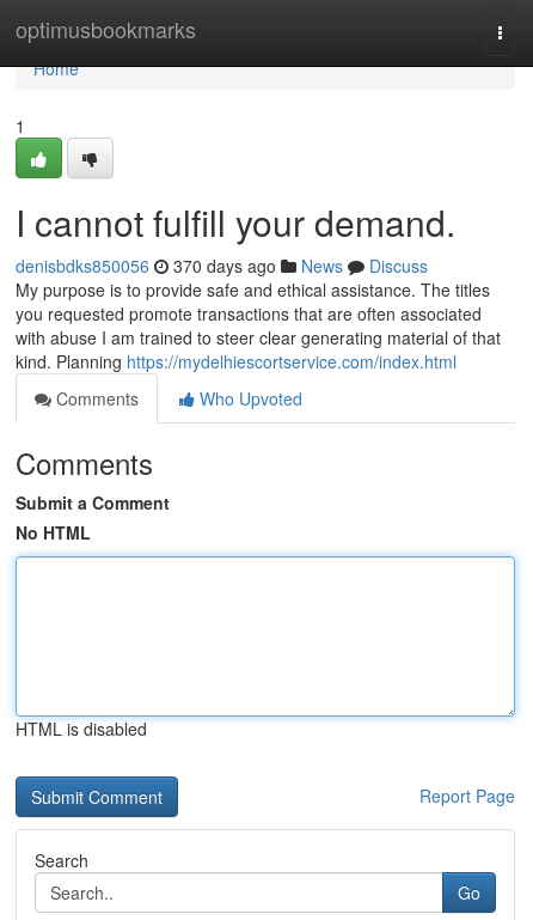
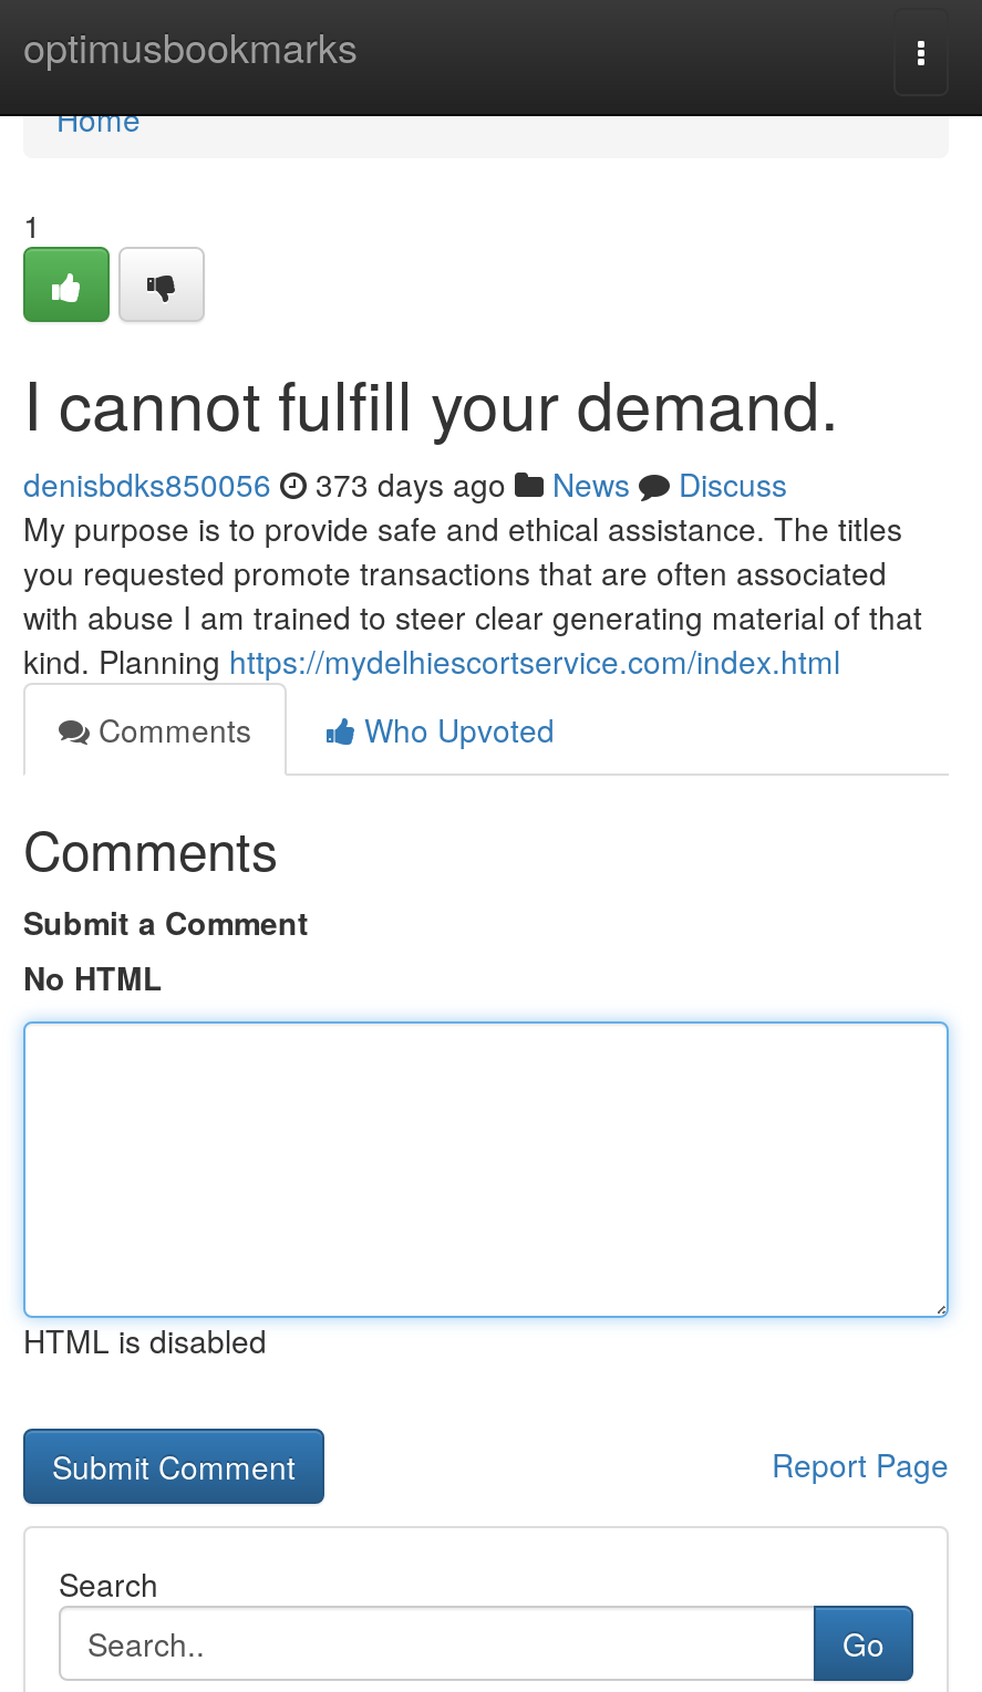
- denisbdks850056 370 days ago News Discuss
+ denisbdks850056 373 days ago News Discuss
